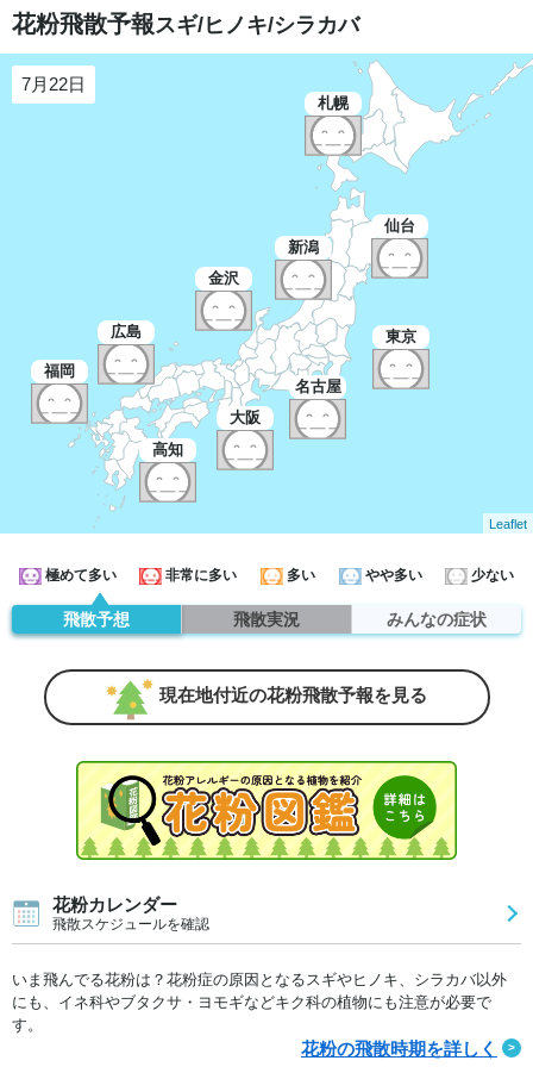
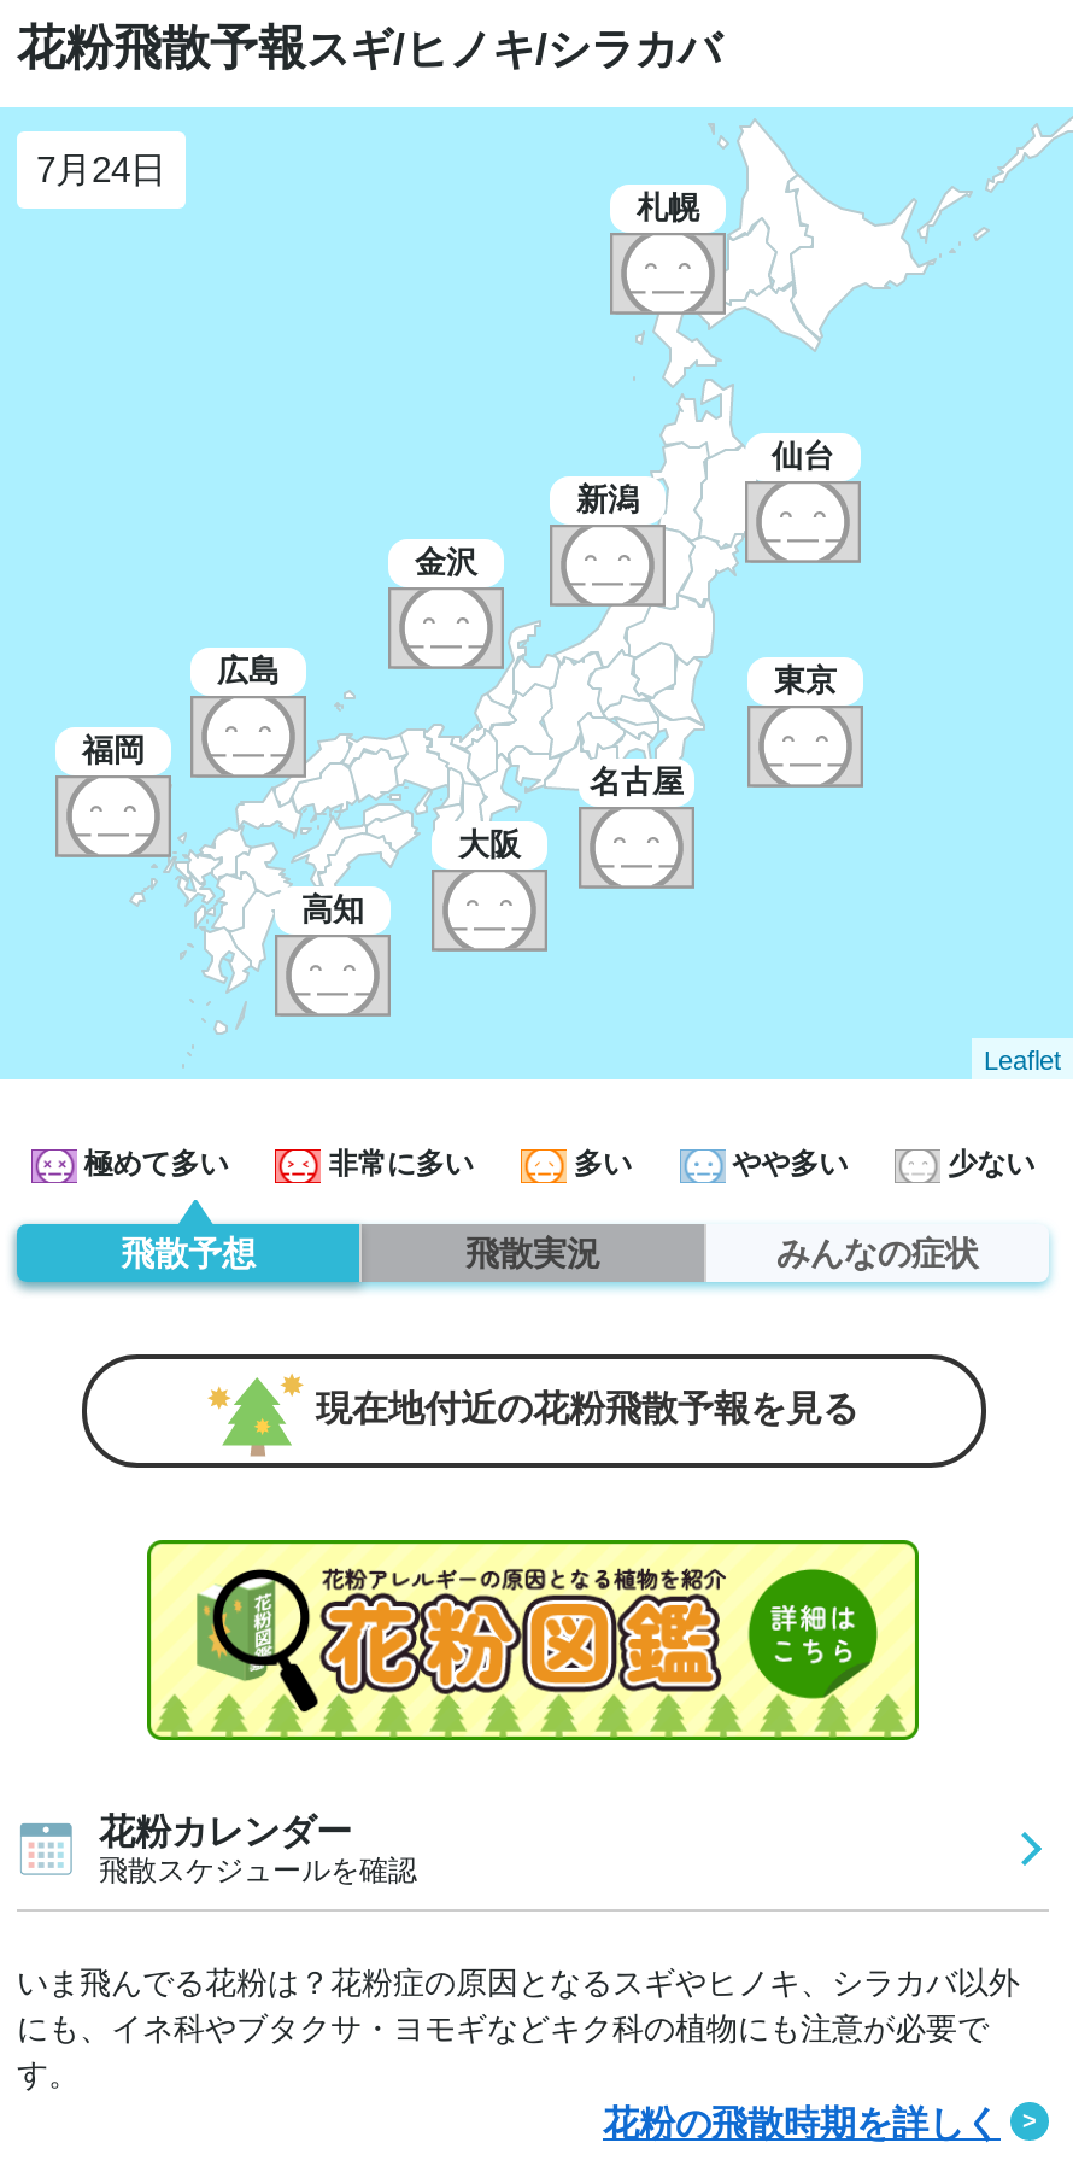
- 7月22日
+ 7月24日
